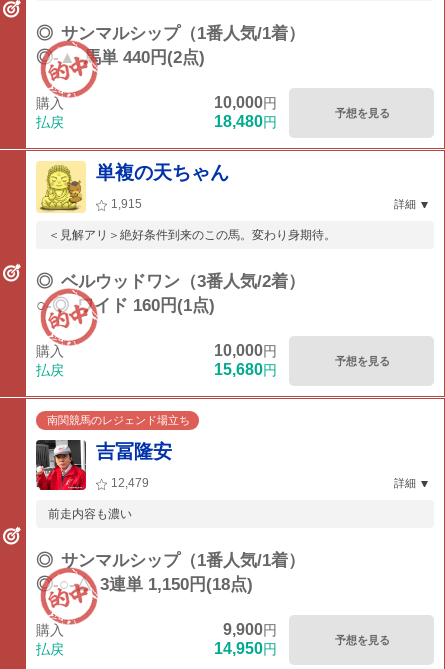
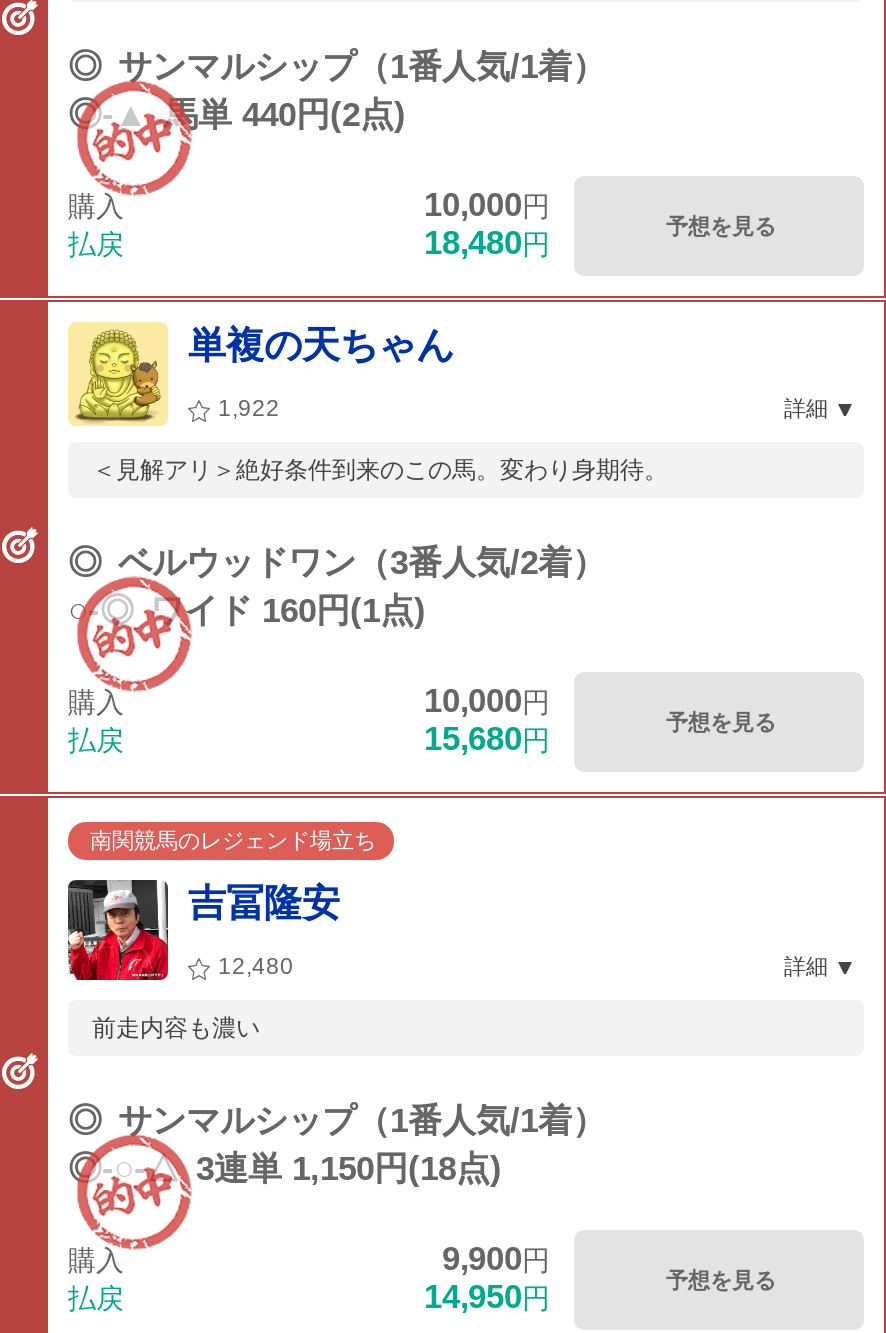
- 1,915
+ 1,922

- 12,479
+ 12,480
